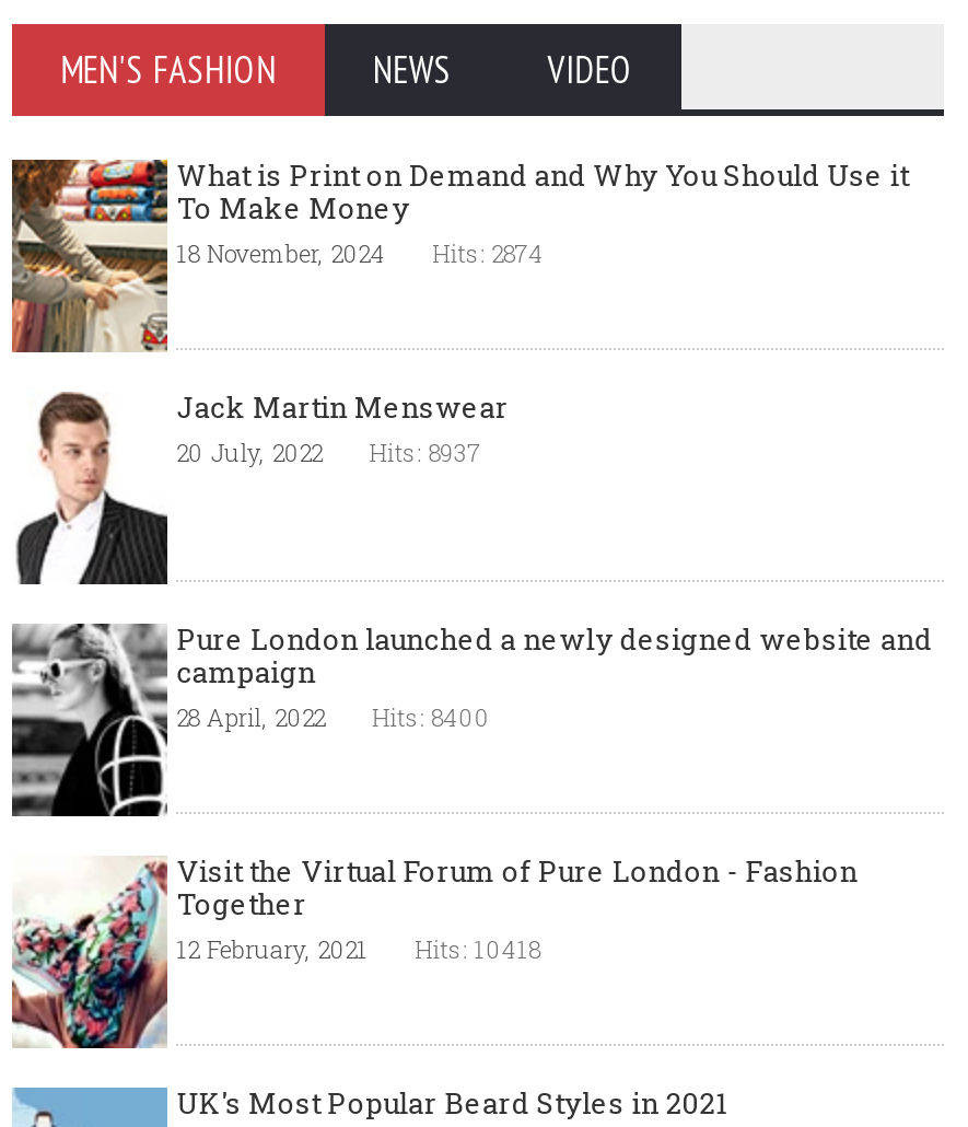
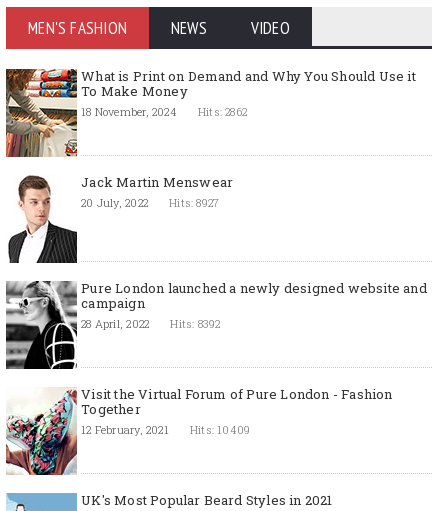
- 18 November, 2024 Hits: 2874
+ 18 November, 2024 Hits: 2862

- 20 July, 2022 Hits: 8937
+ 20 July, 2022 Hits: 8927

- 28 April, 2022 Hits: 8400
+ 28 April, 2022 Hits: 8392

- 12 February, 2021 Hits: 10418
+ 12 February, 2021 Hits: 10409
